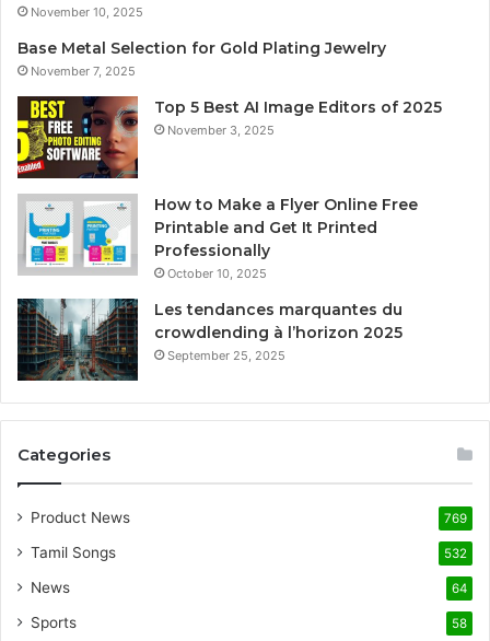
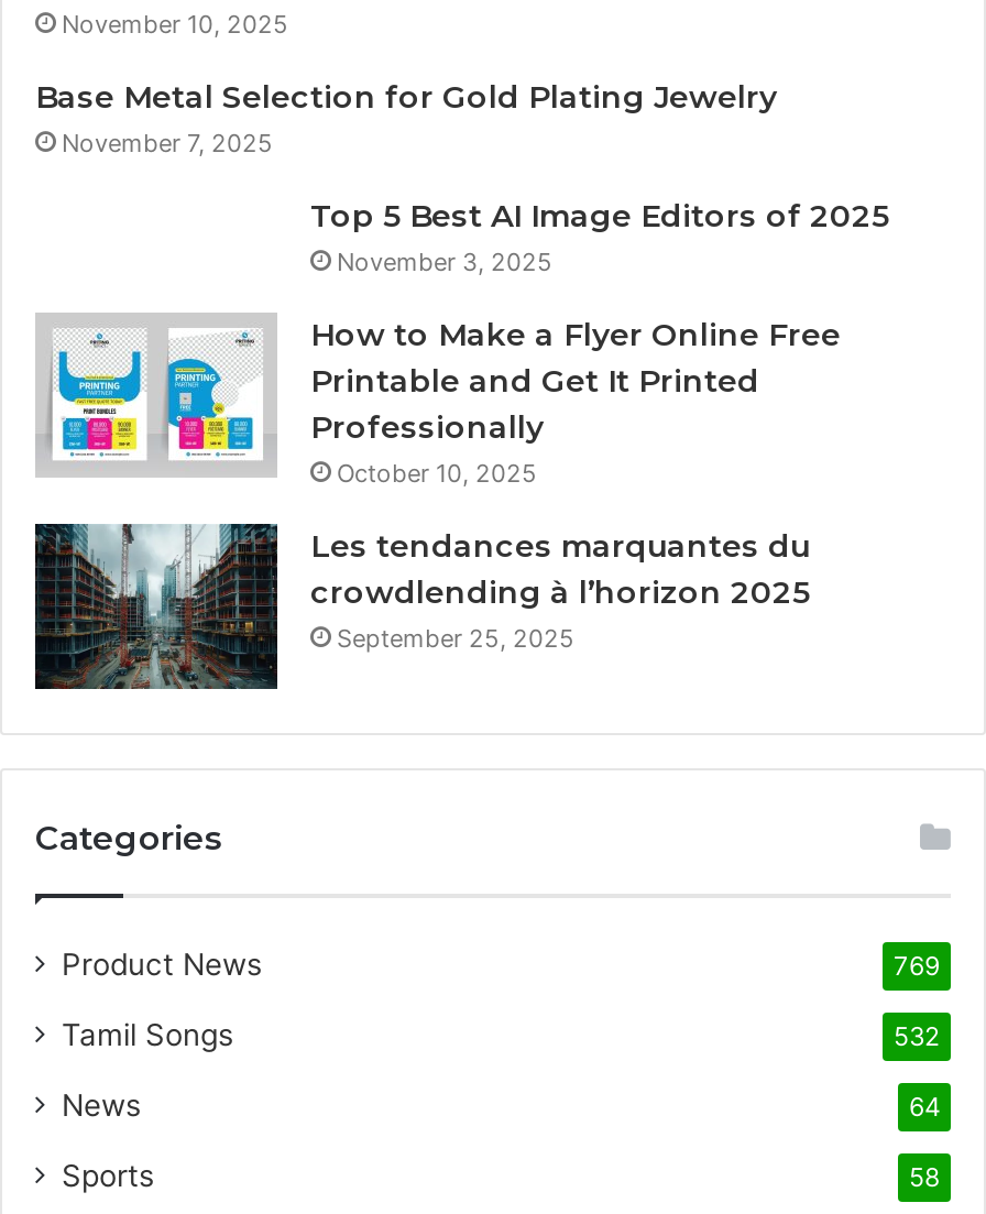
- [image]
